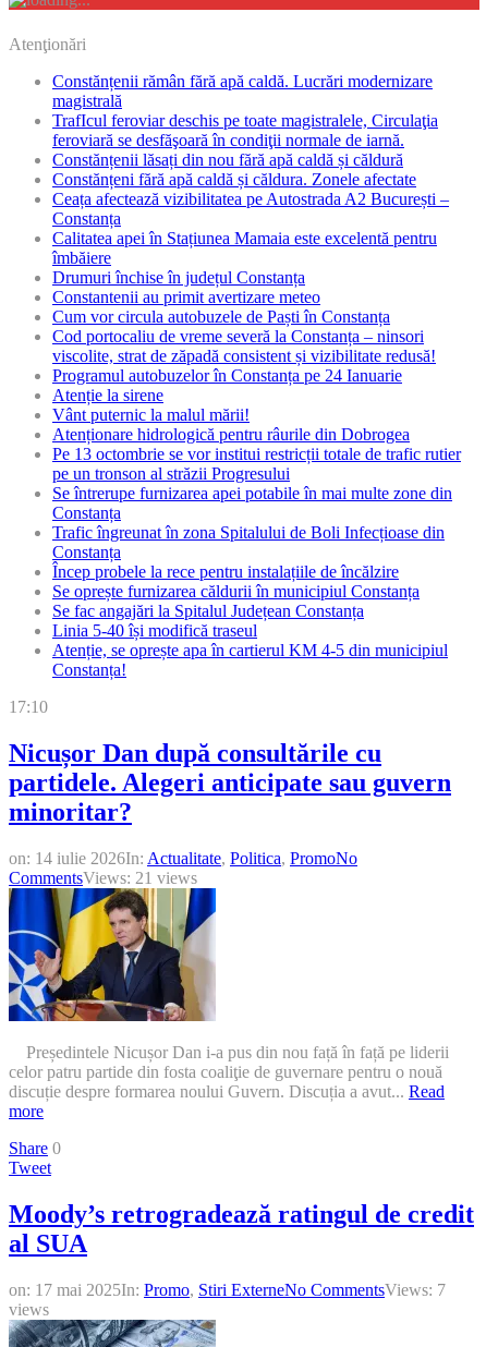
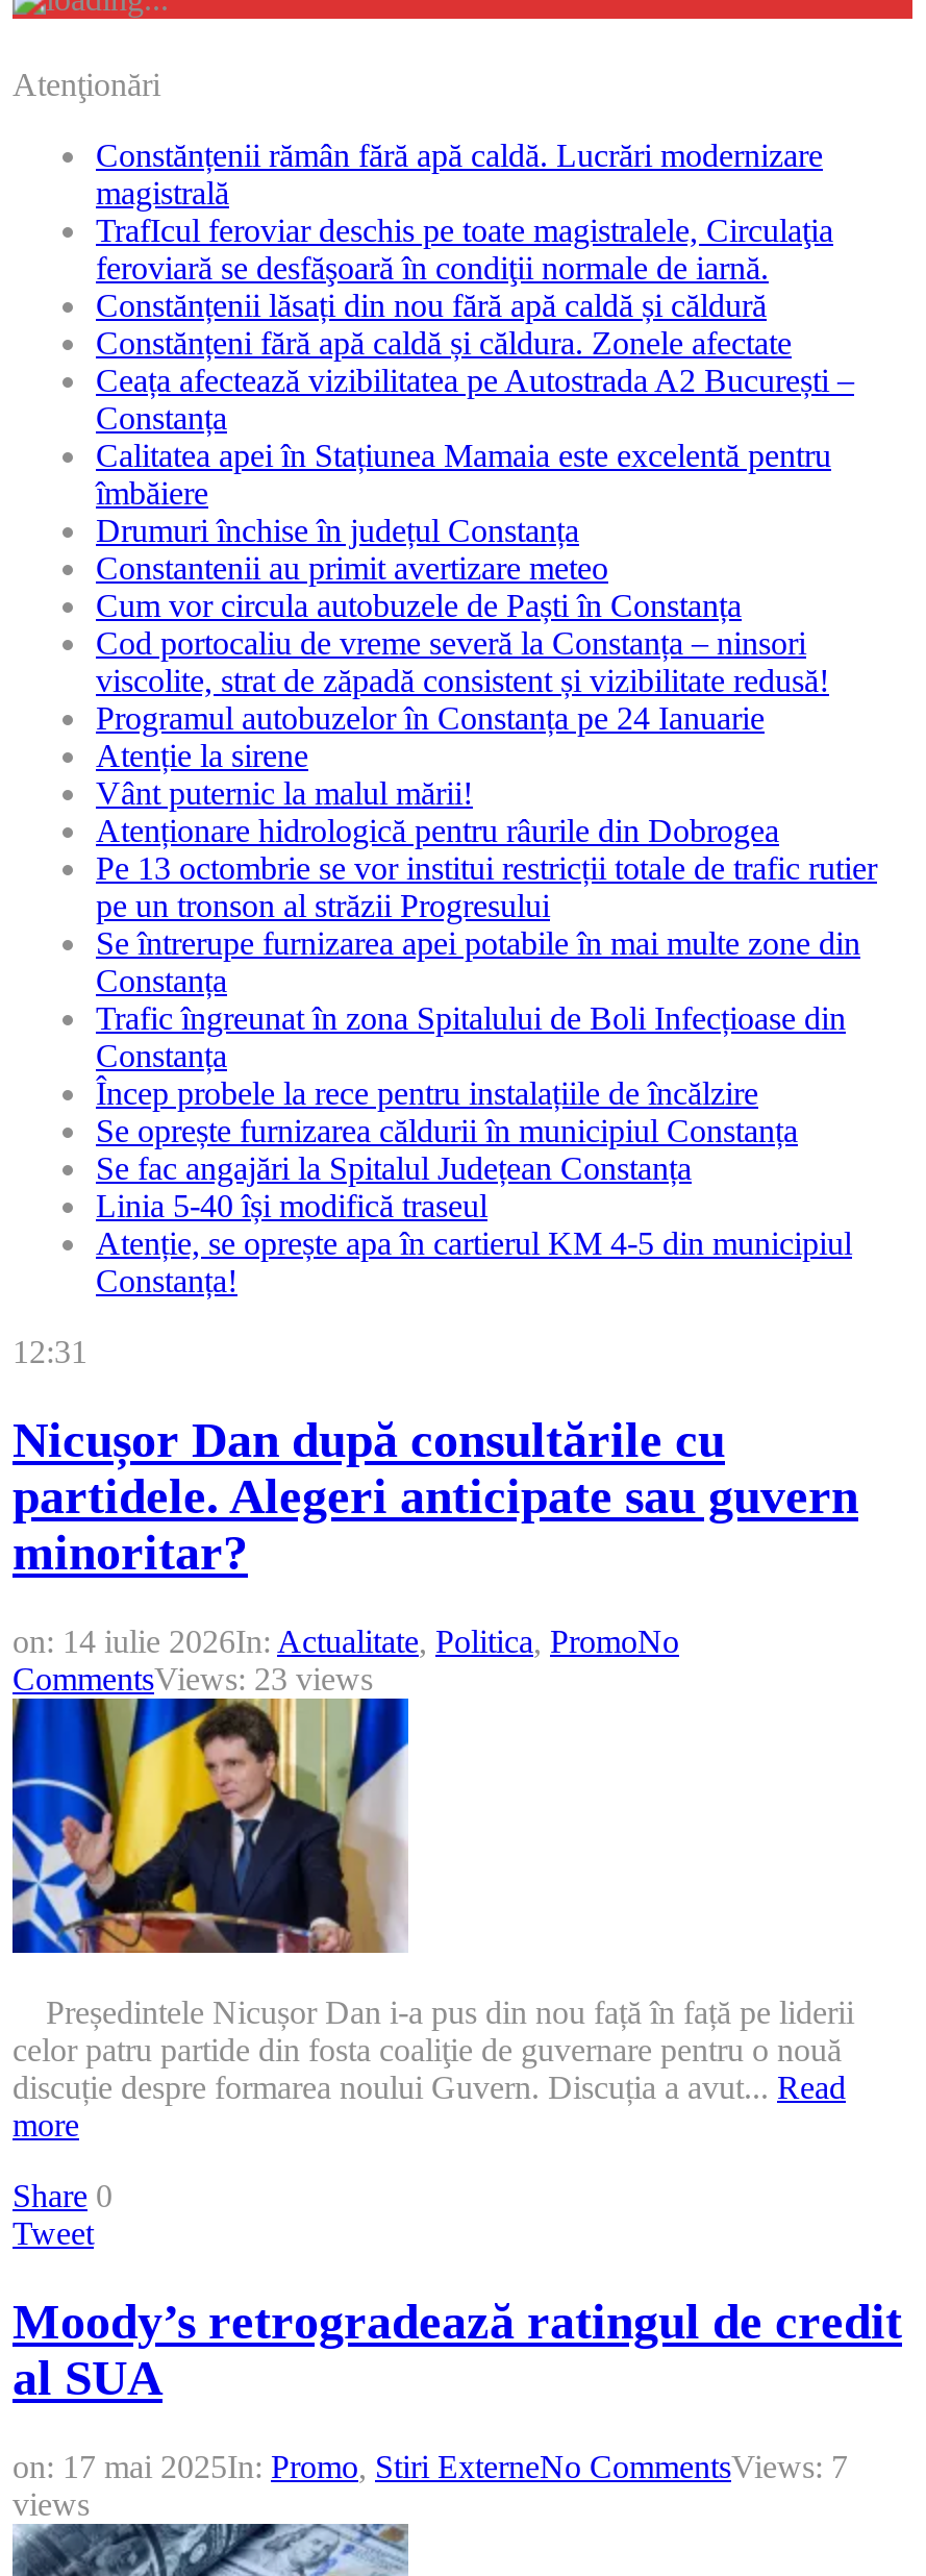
- 17:10
+ 12:31

- CommentsViews: 21 views
+ CommentsViews: 23 views
